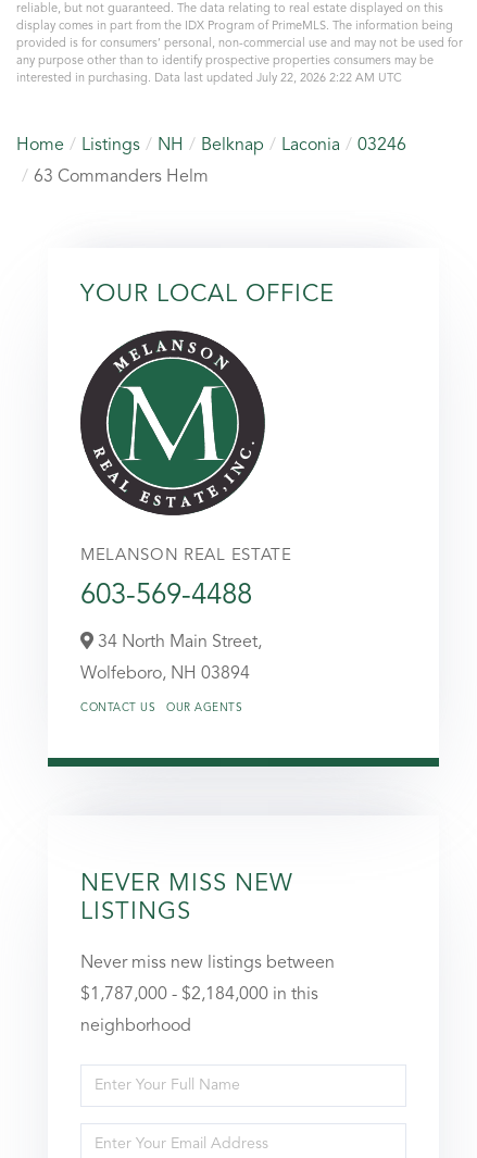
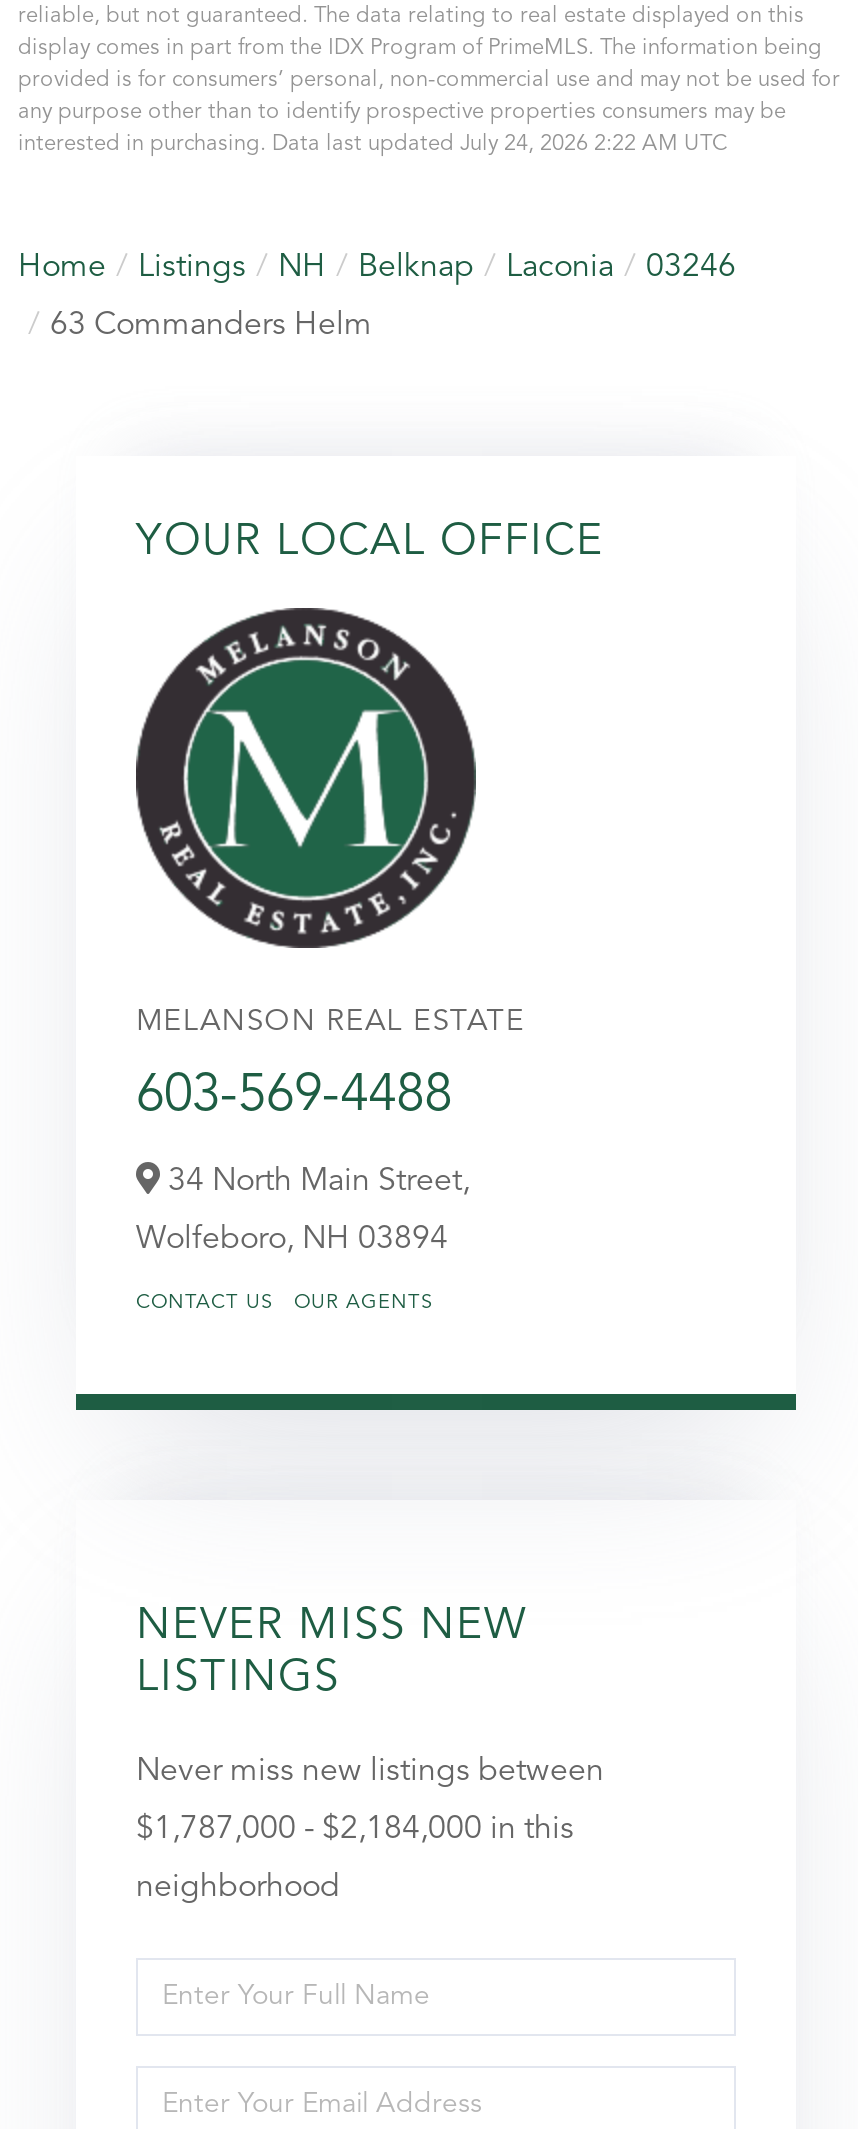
- interested in purchasing. Data last updated July 22, 2026 2:22 AM UTC
+ interested in purchasing. Data last updated July 24, 2026 2:22 AM UTC
